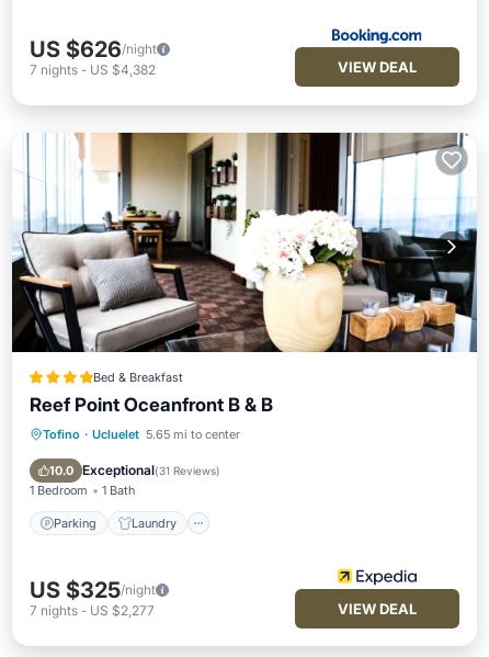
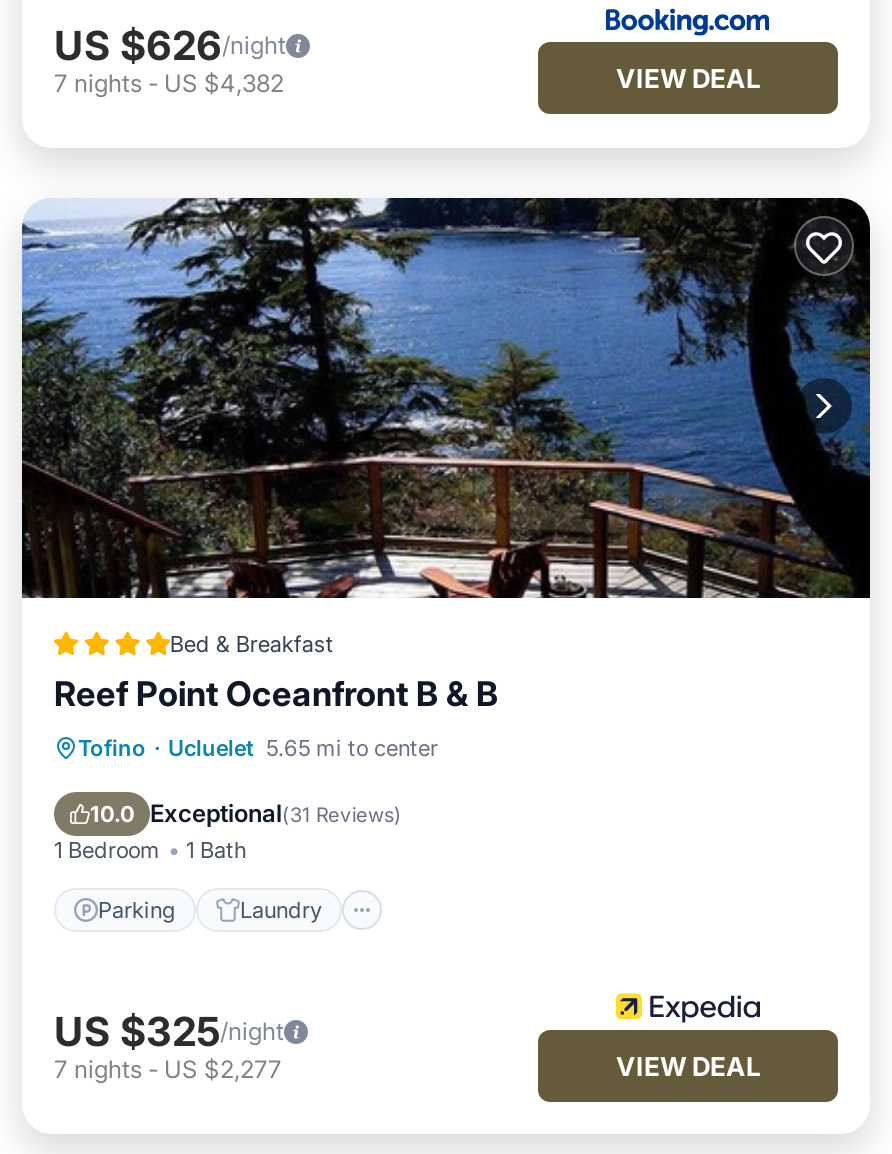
- [image]
+ [image]
